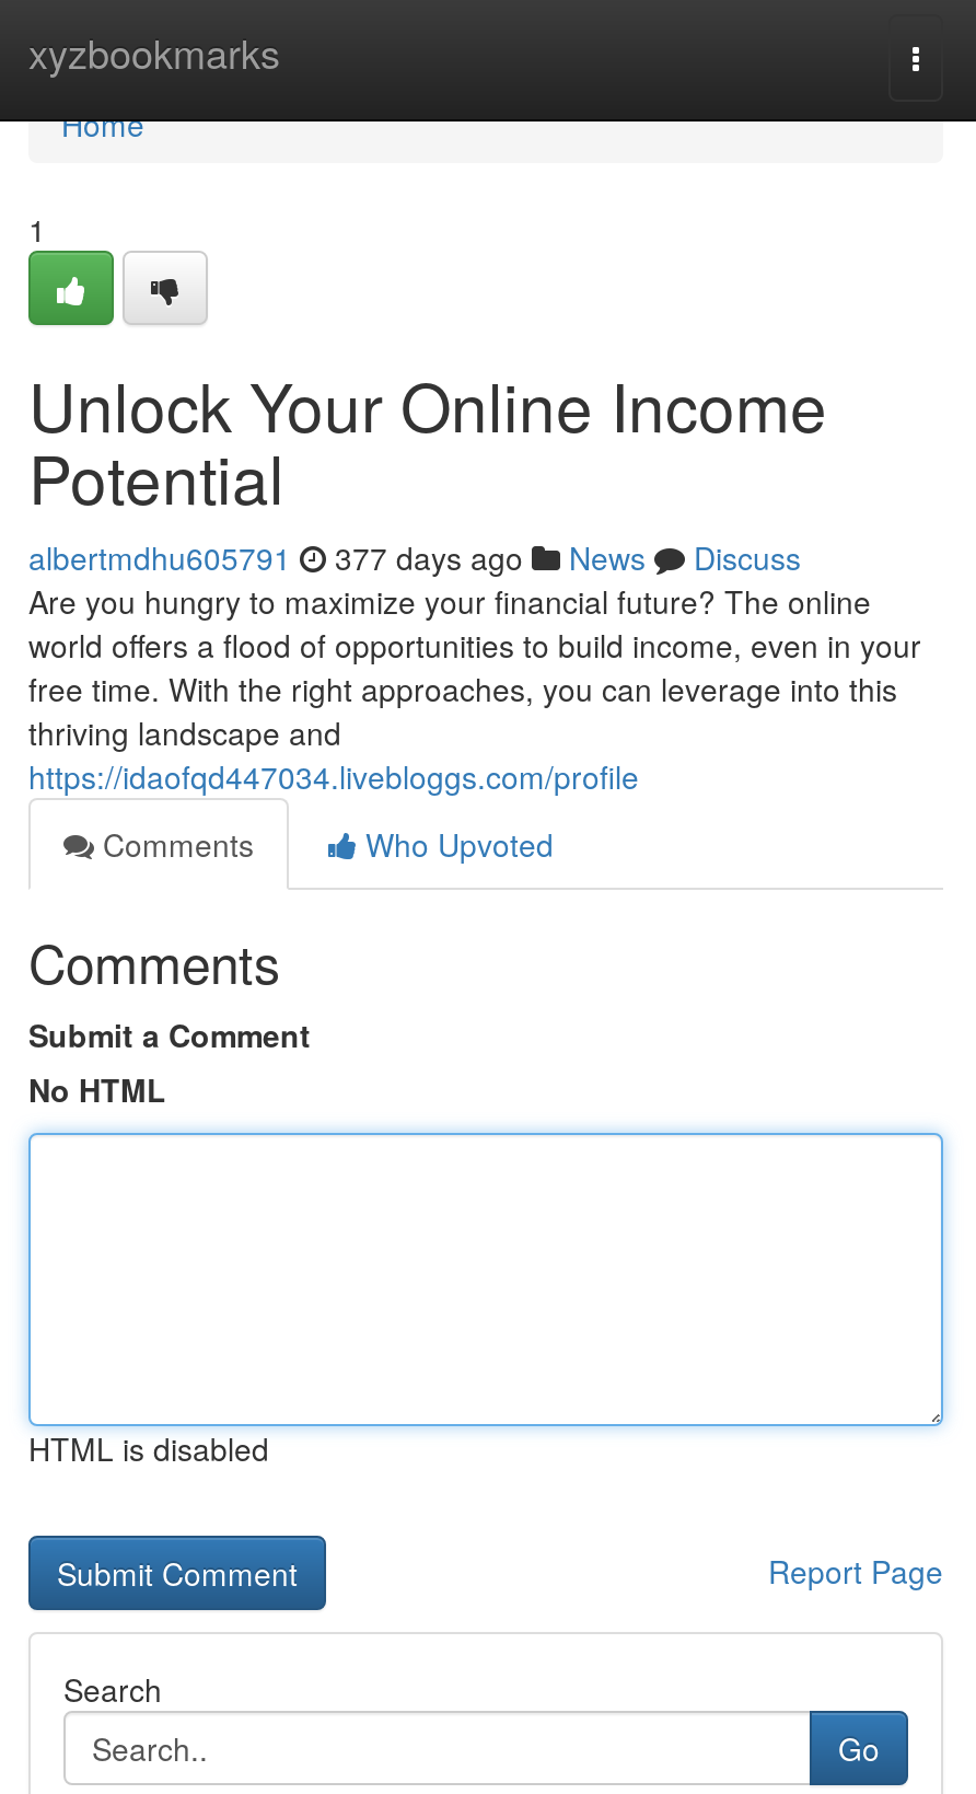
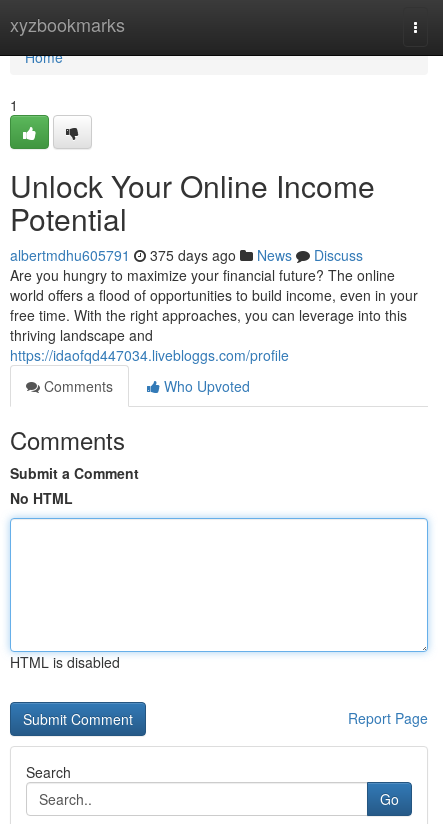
- albertmdhu605791 377 days ago News Discuss
+ albertmdhu605791 375 days ago News Discuss
